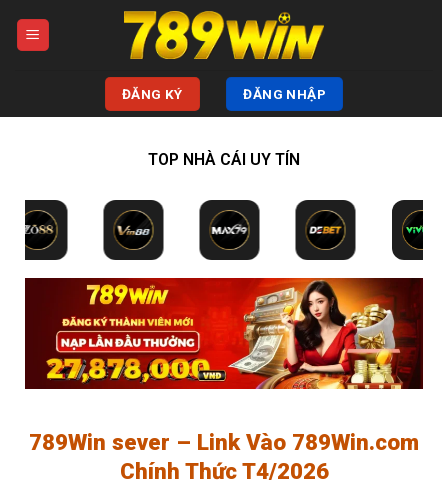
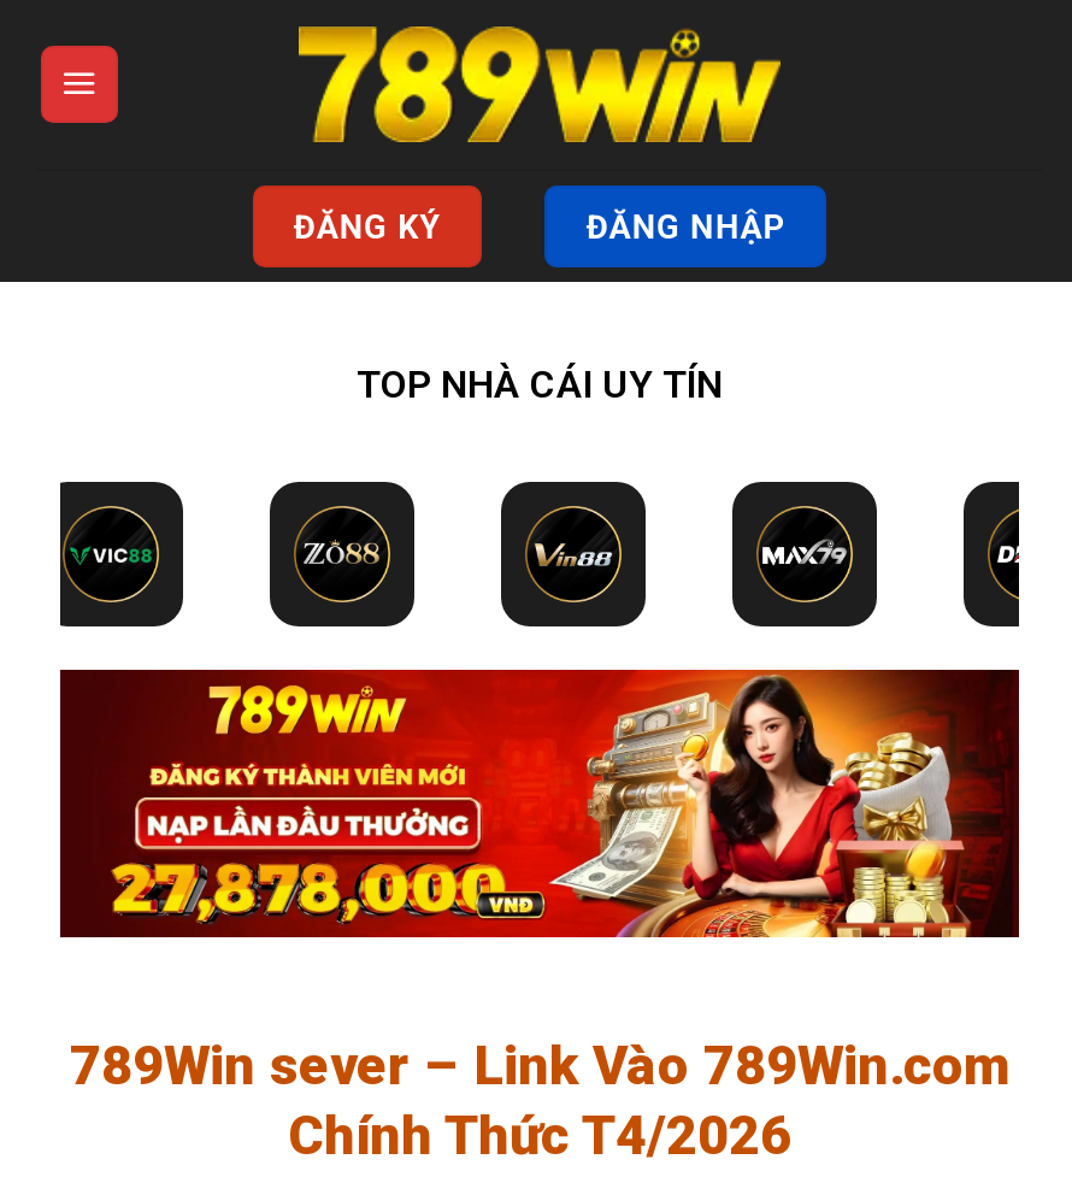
- [image]
+ [image]

- [image]
+ [image]

- [image]
+ [image]

- [image]
+ [image]

- [image]
+ [image]
